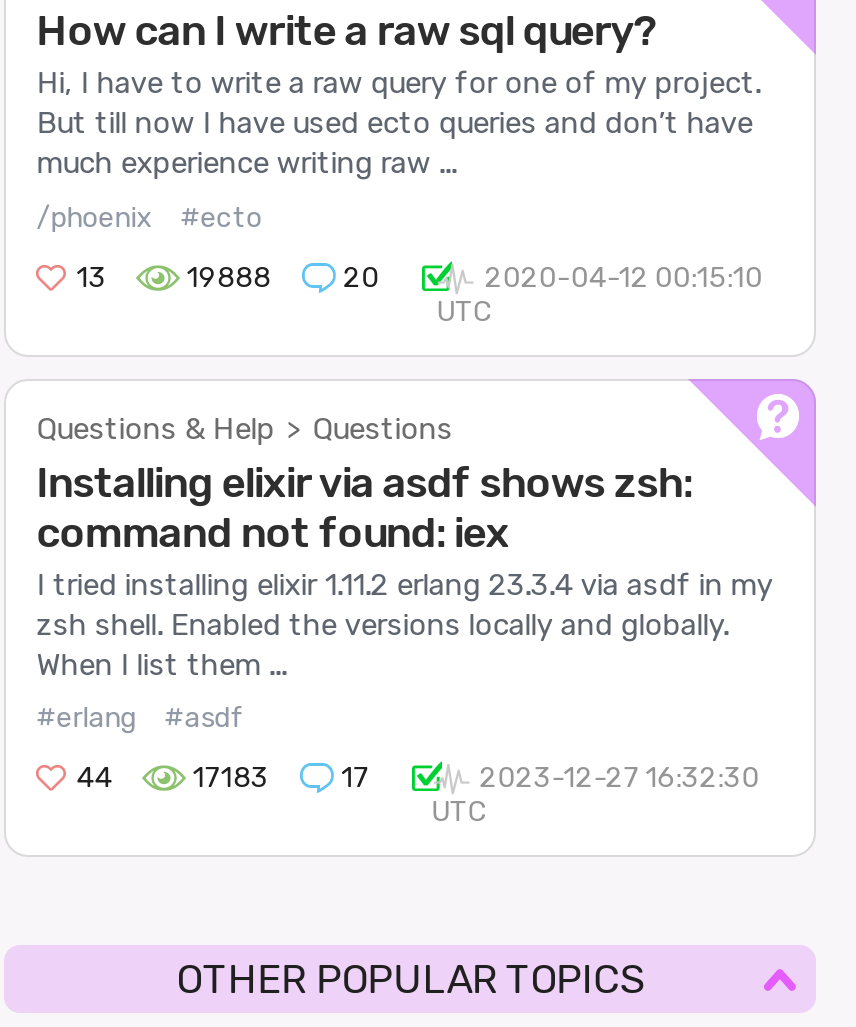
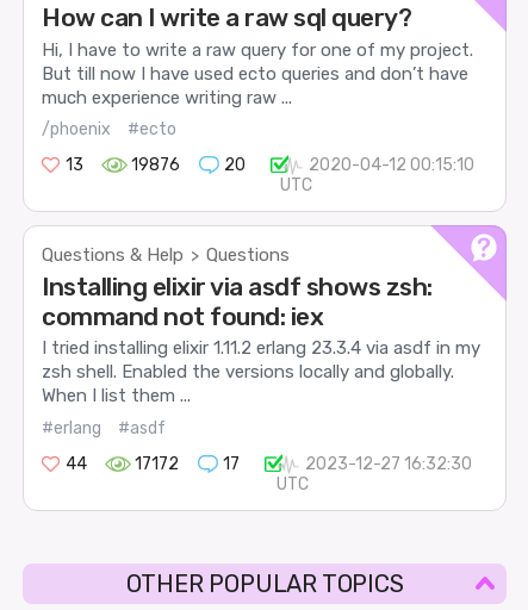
- 19888
+ 19876

- 17183
+ 17172
